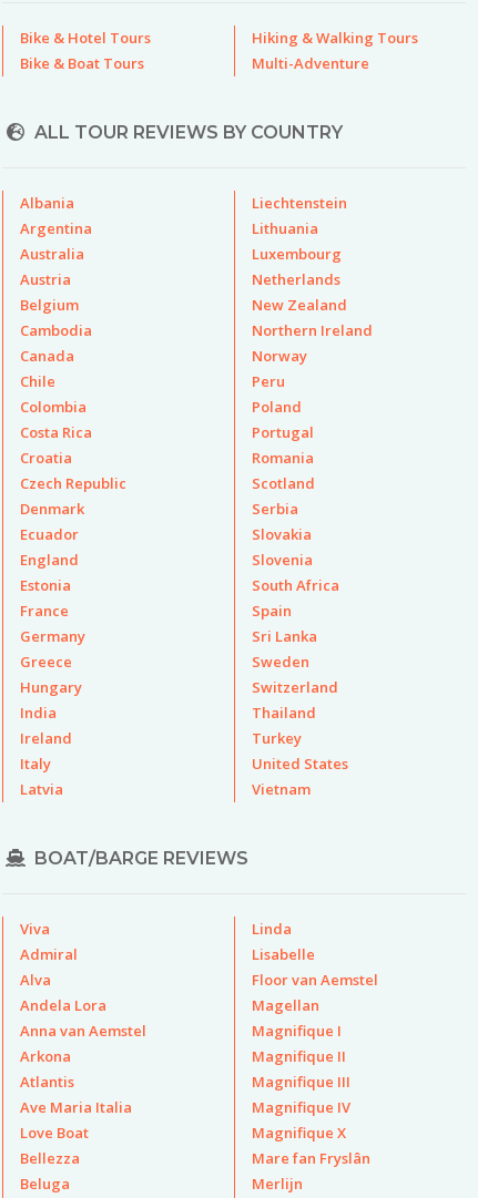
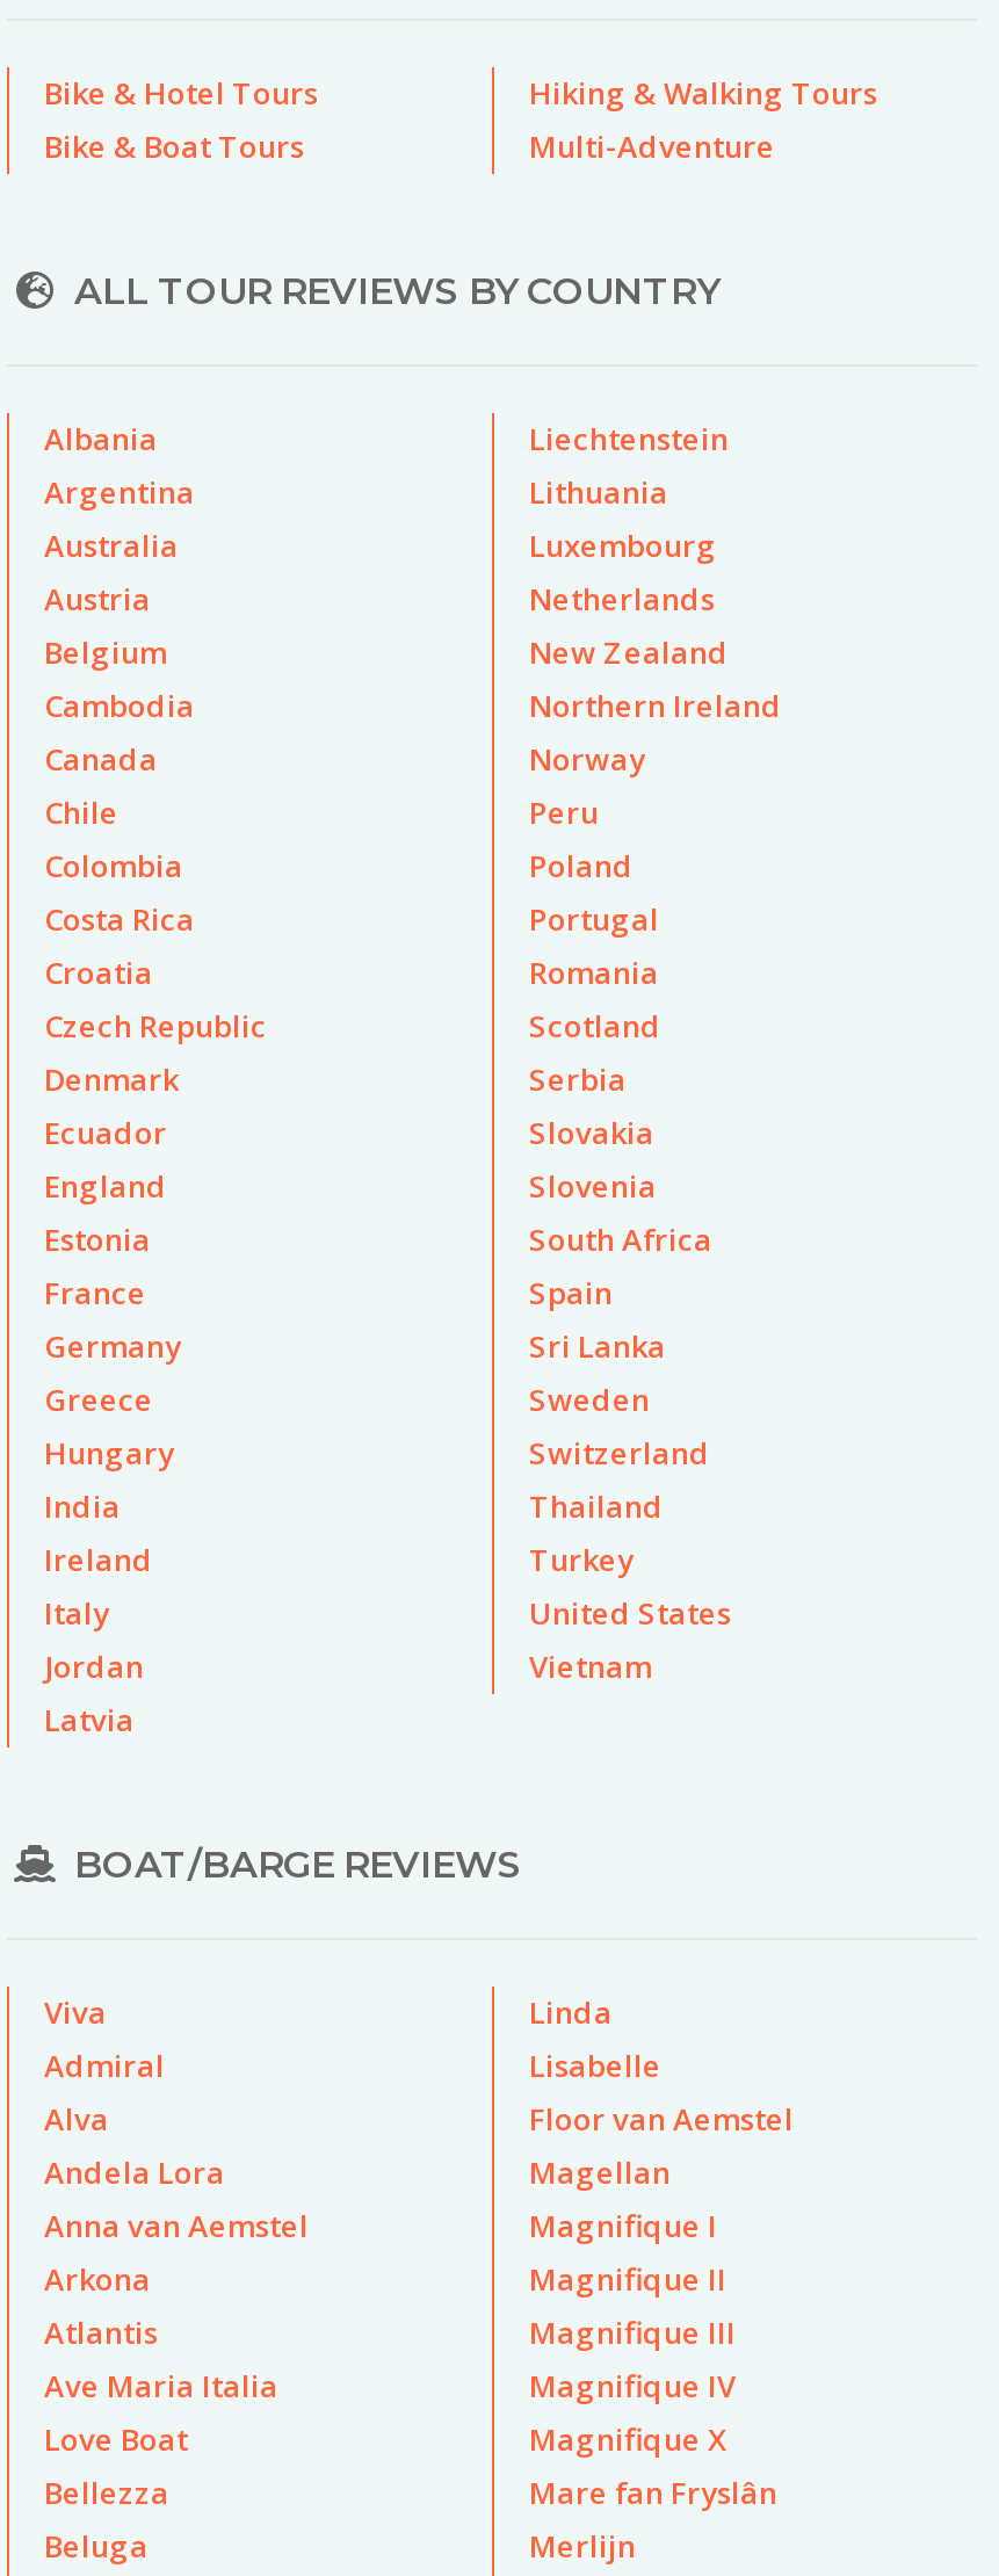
+ Jordan
